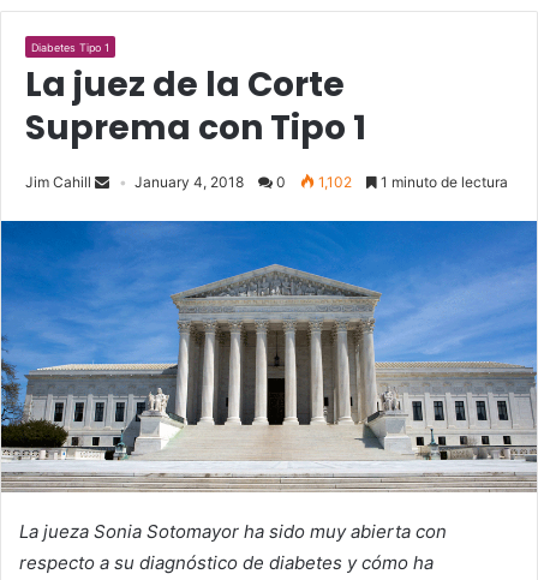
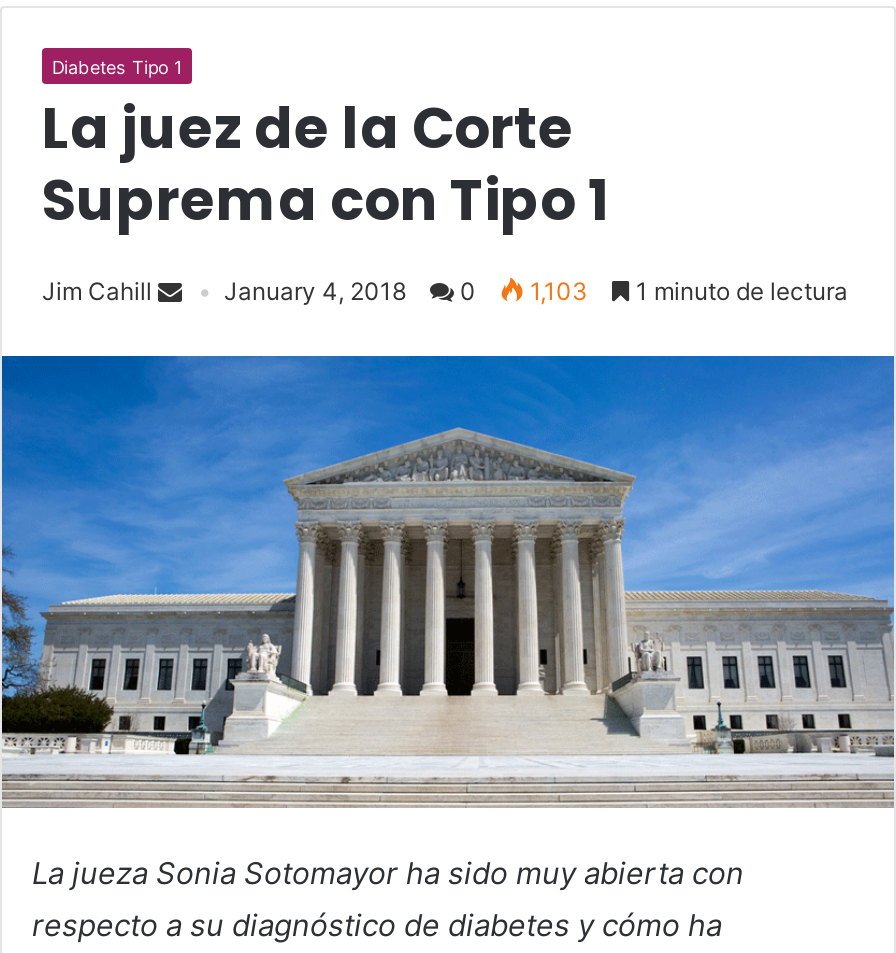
- January 4, 2018 0 1,102 1 minuto de lectura
+ January 4, 2018 0 1,103 1 minuto de lectura
